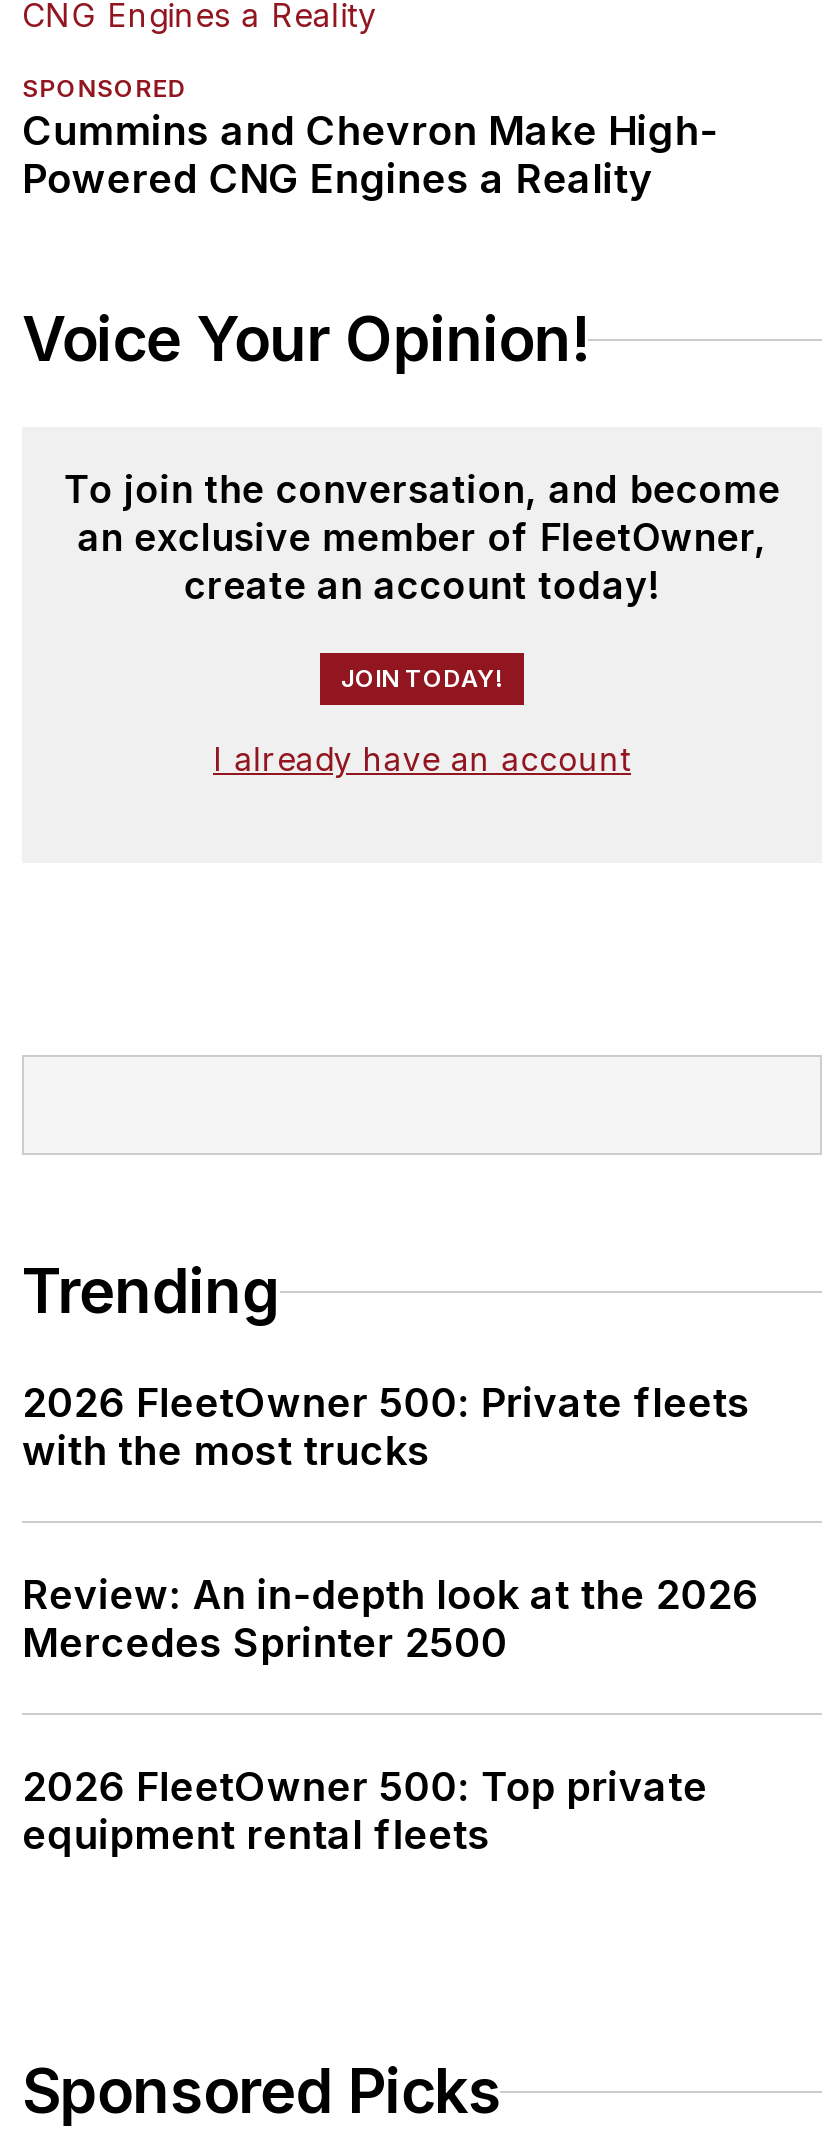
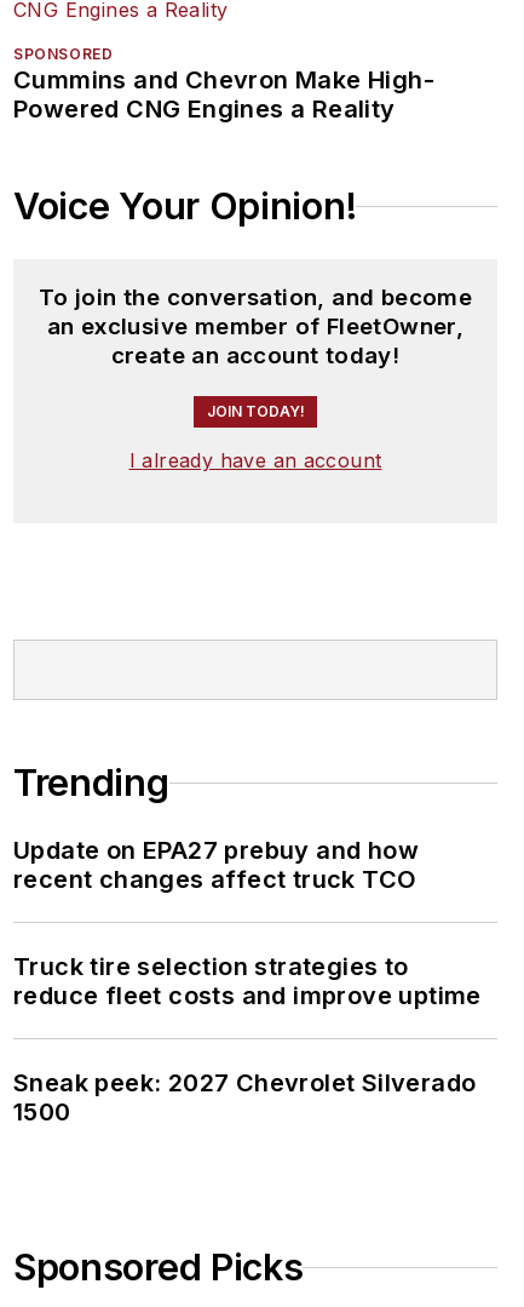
- 2026 FleetOwner 500: Private fleets
- with the most trucks
+ Update on EPA27 prebuy and how
+ recent changes affect truck TCO

- Review: An in-depth look at the 2026
- Mercedes Sprinter 2500
+ Truck tire selection strategies to
+ reduce fleet costs and improve uptime

- 2026 FleetOwner 500: Top private
- equipment rental fleets
+ Sneak peek: 2027 Chevrolet Silverado
+ 1500
